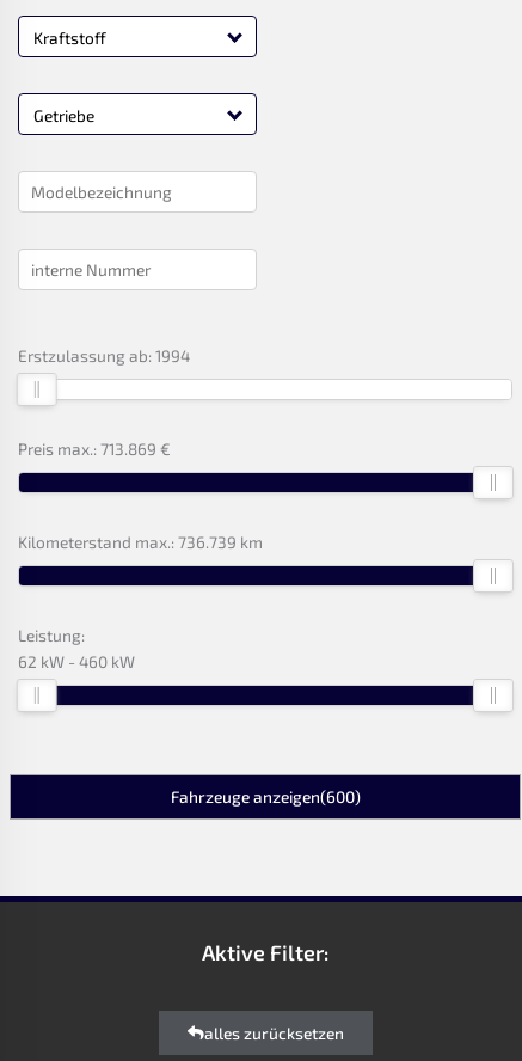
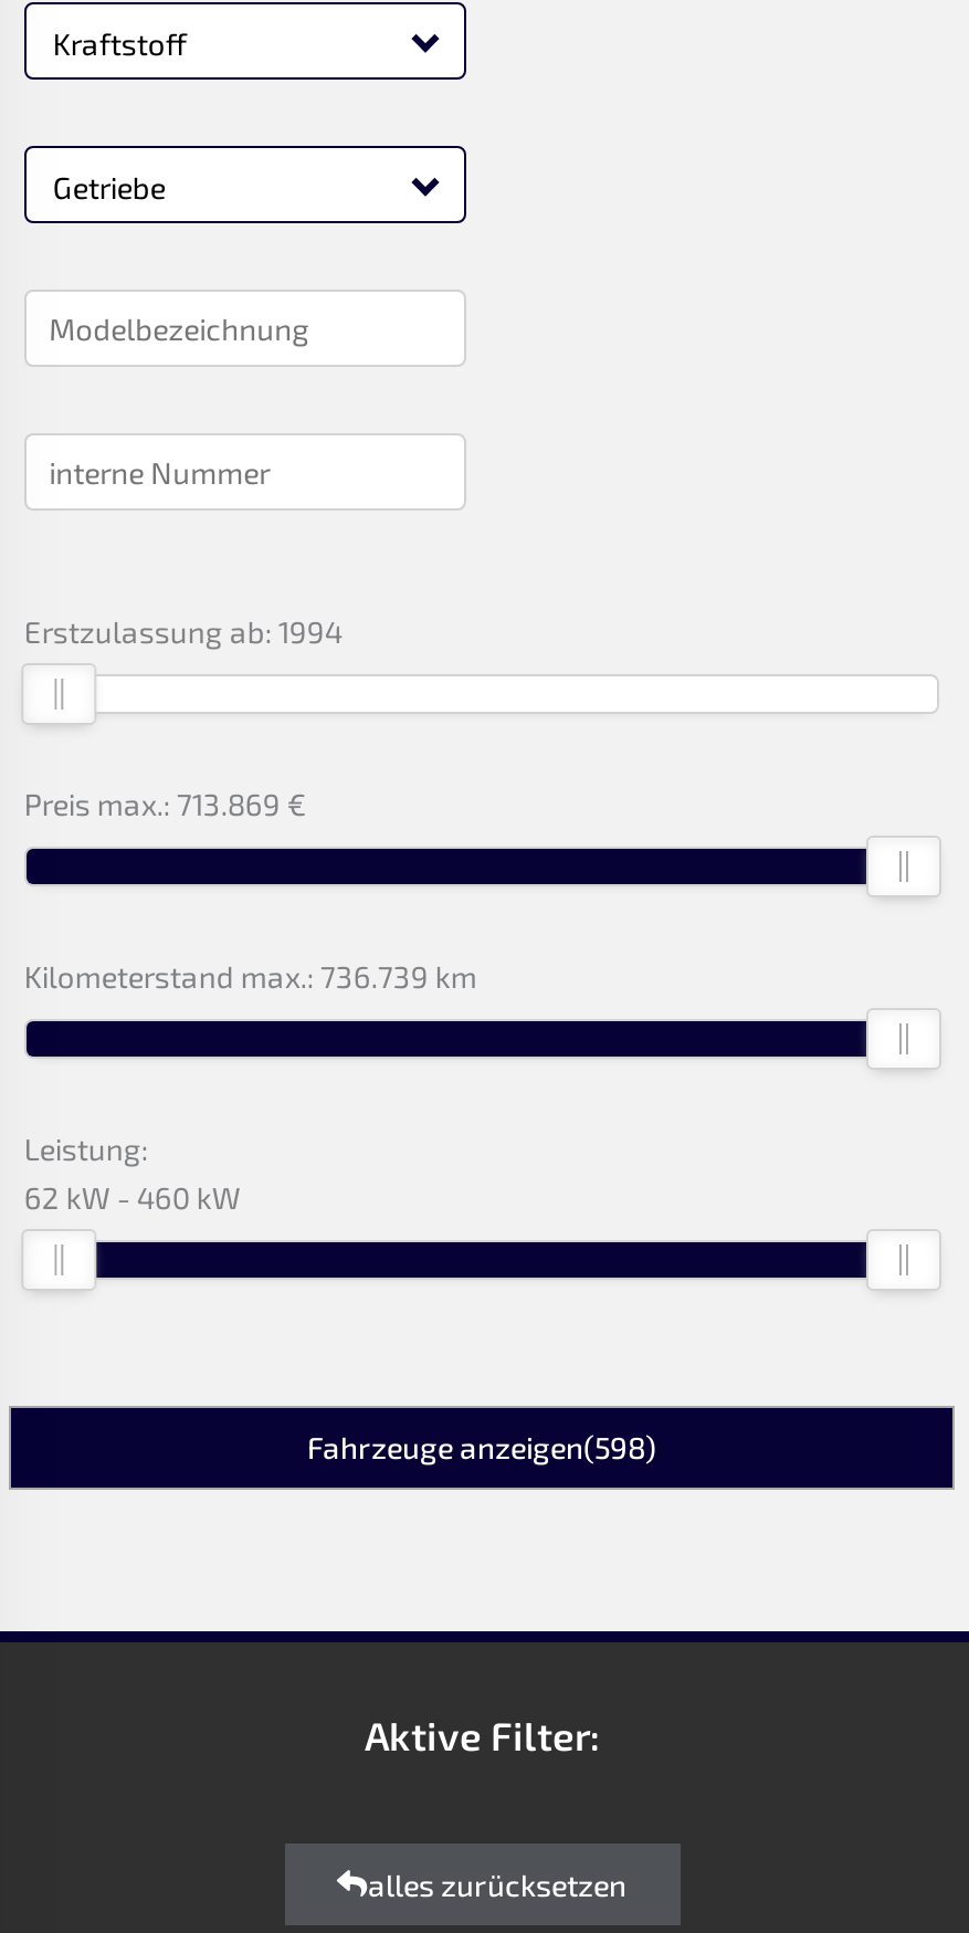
- Fahrzeuge anzeigen(600)
+ Fahrzeuge anzeigen(598)
